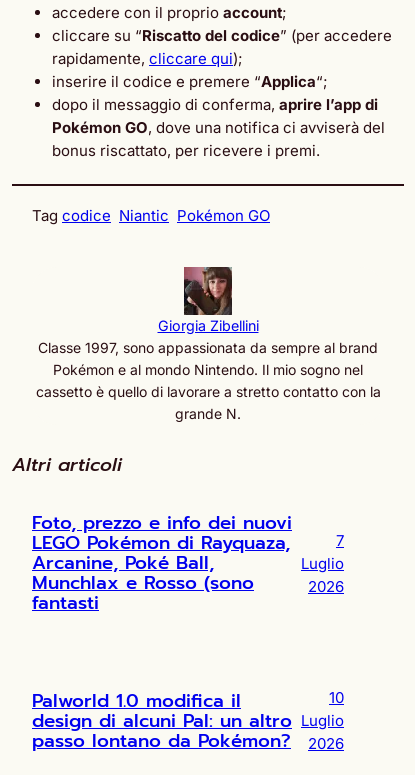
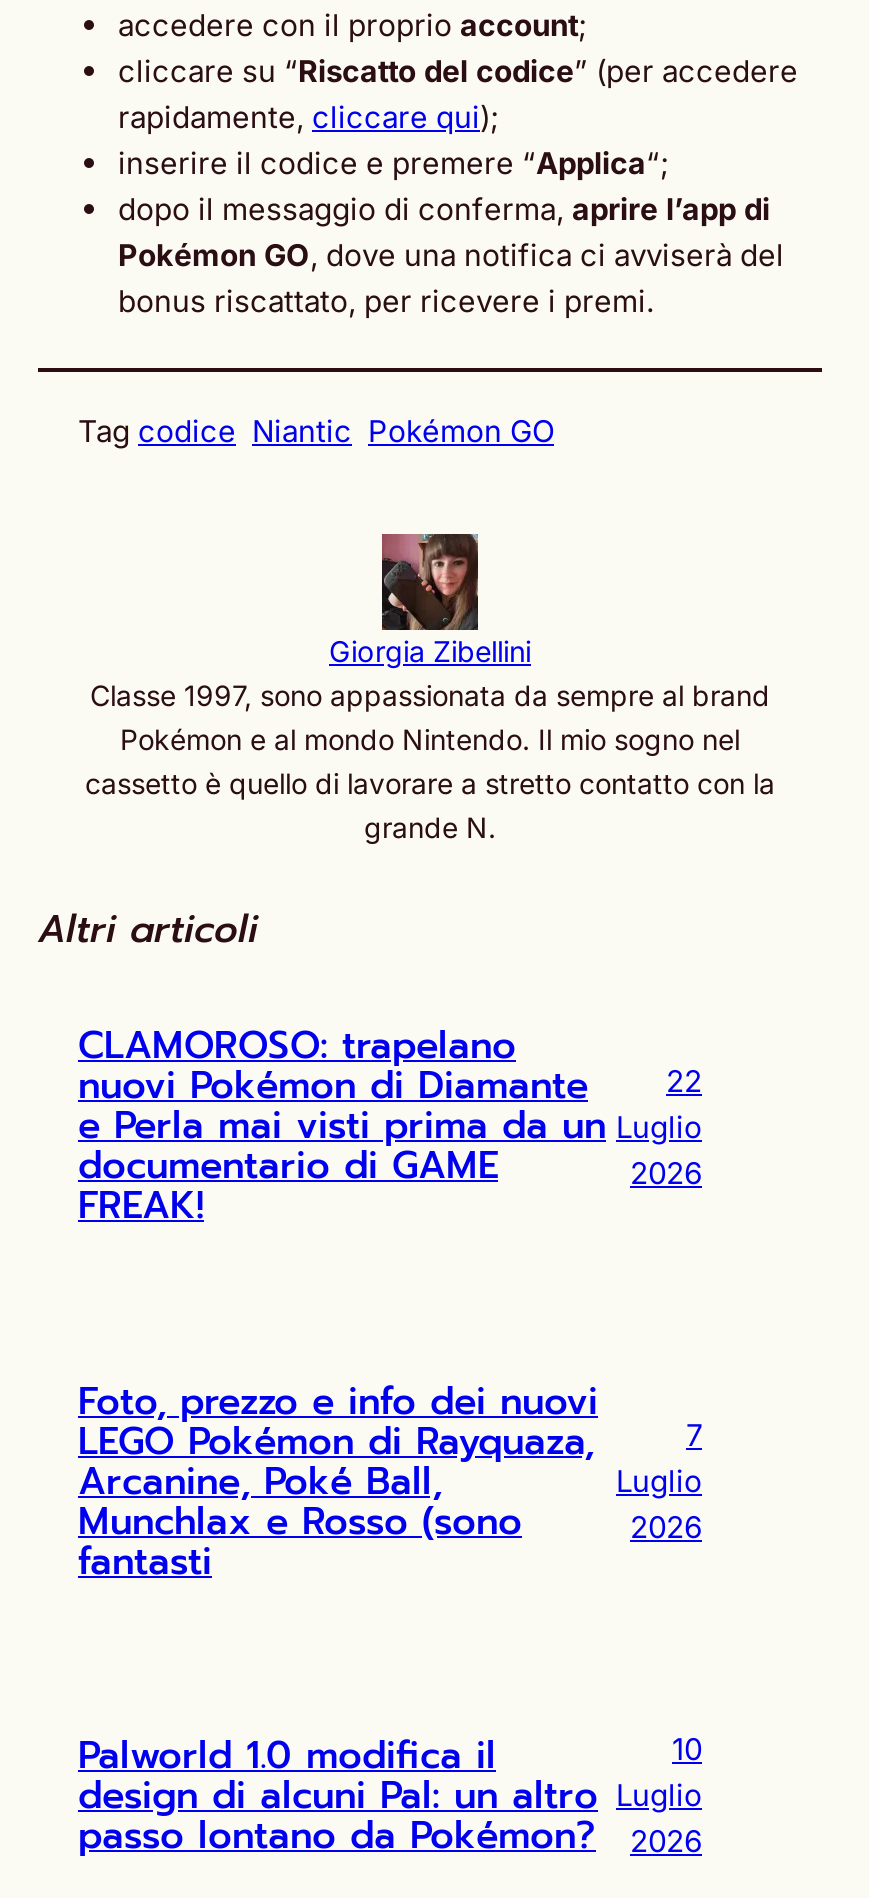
+ CLAMOROSO: trapelano
+ nuovi Pokémon di Diamante
+ e Perla mai visti prima da un
+ documentario di GAME
+ FREAK!

+ 22
+ Luglio
+ 2026
